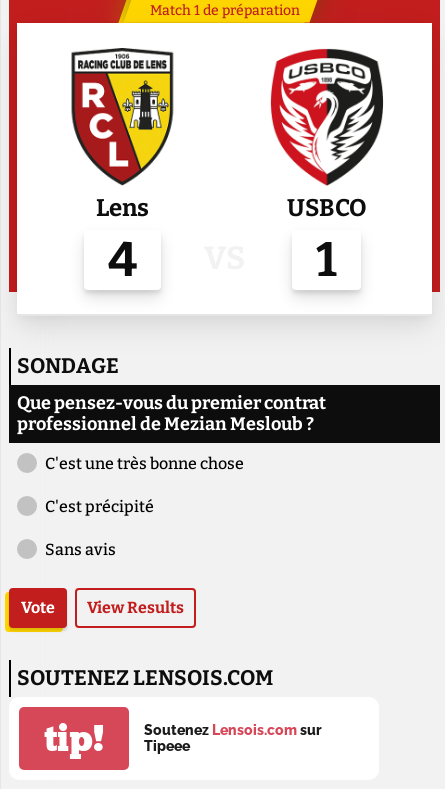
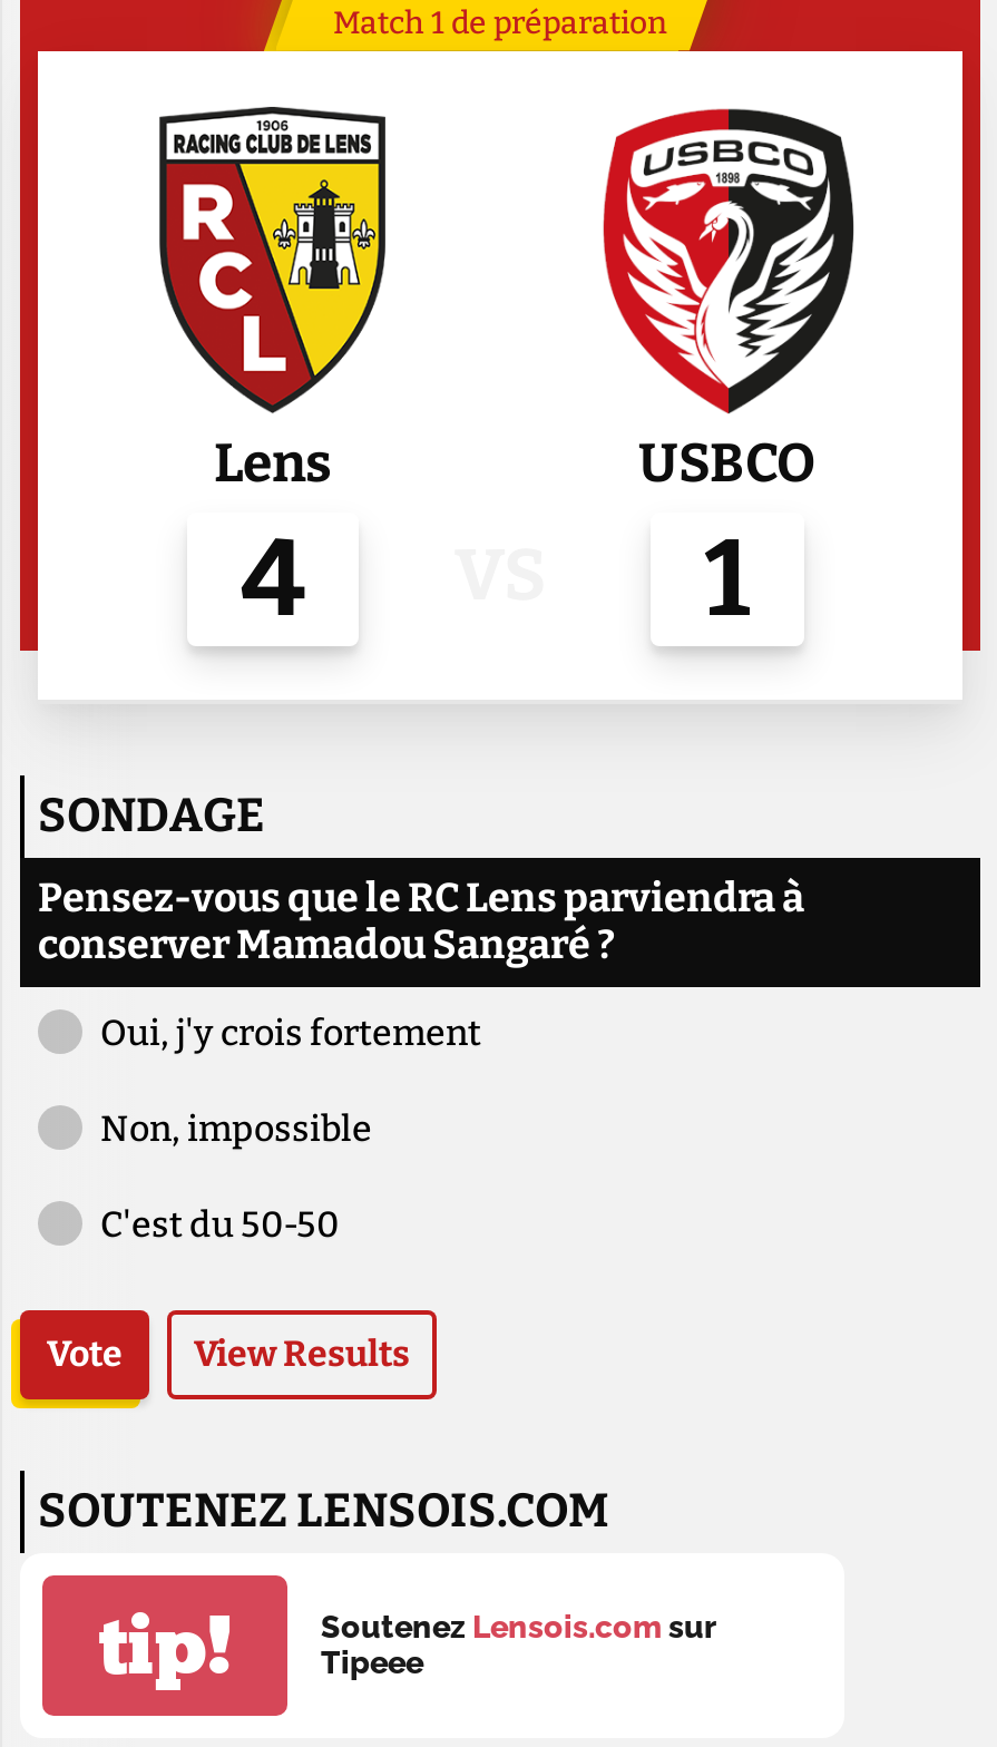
- Que pensez-vous du premier contrat
- professionnel de Mezian Mesloub ?
+ Pensez-vous que le RC Lens parviendra à
+ conserver Mamadou Sangaré ?

- C'est une très bonne chose
+ Oui, j'y crois fortement

- C'est précipité
+ Non, impossible

- Sans avis
+ C'est du 50-50
